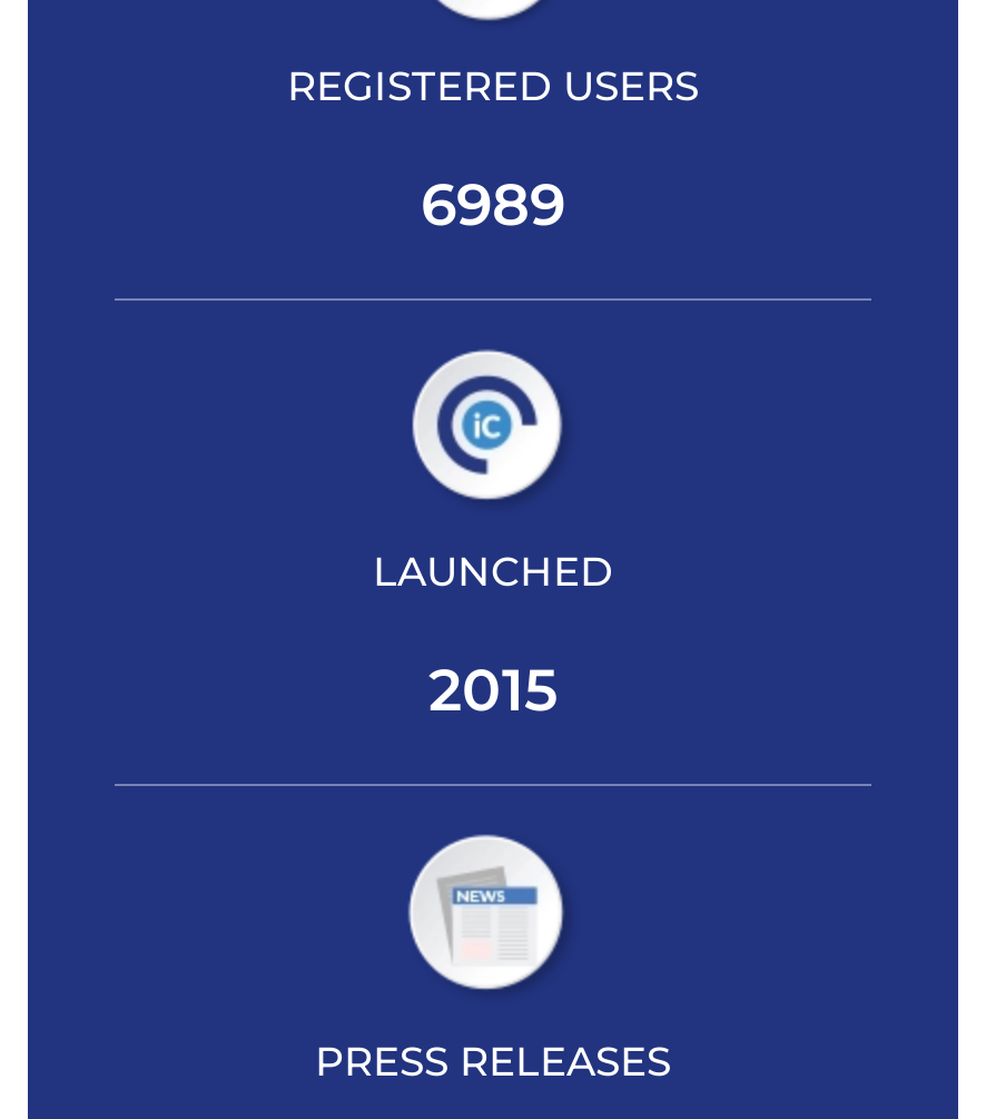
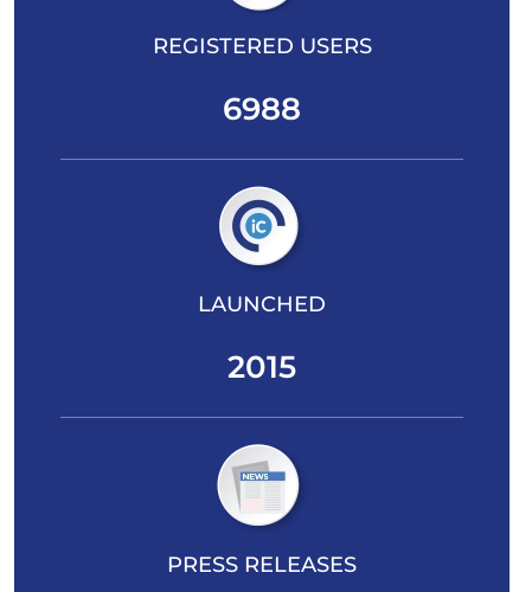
- 6989
+ 6988
